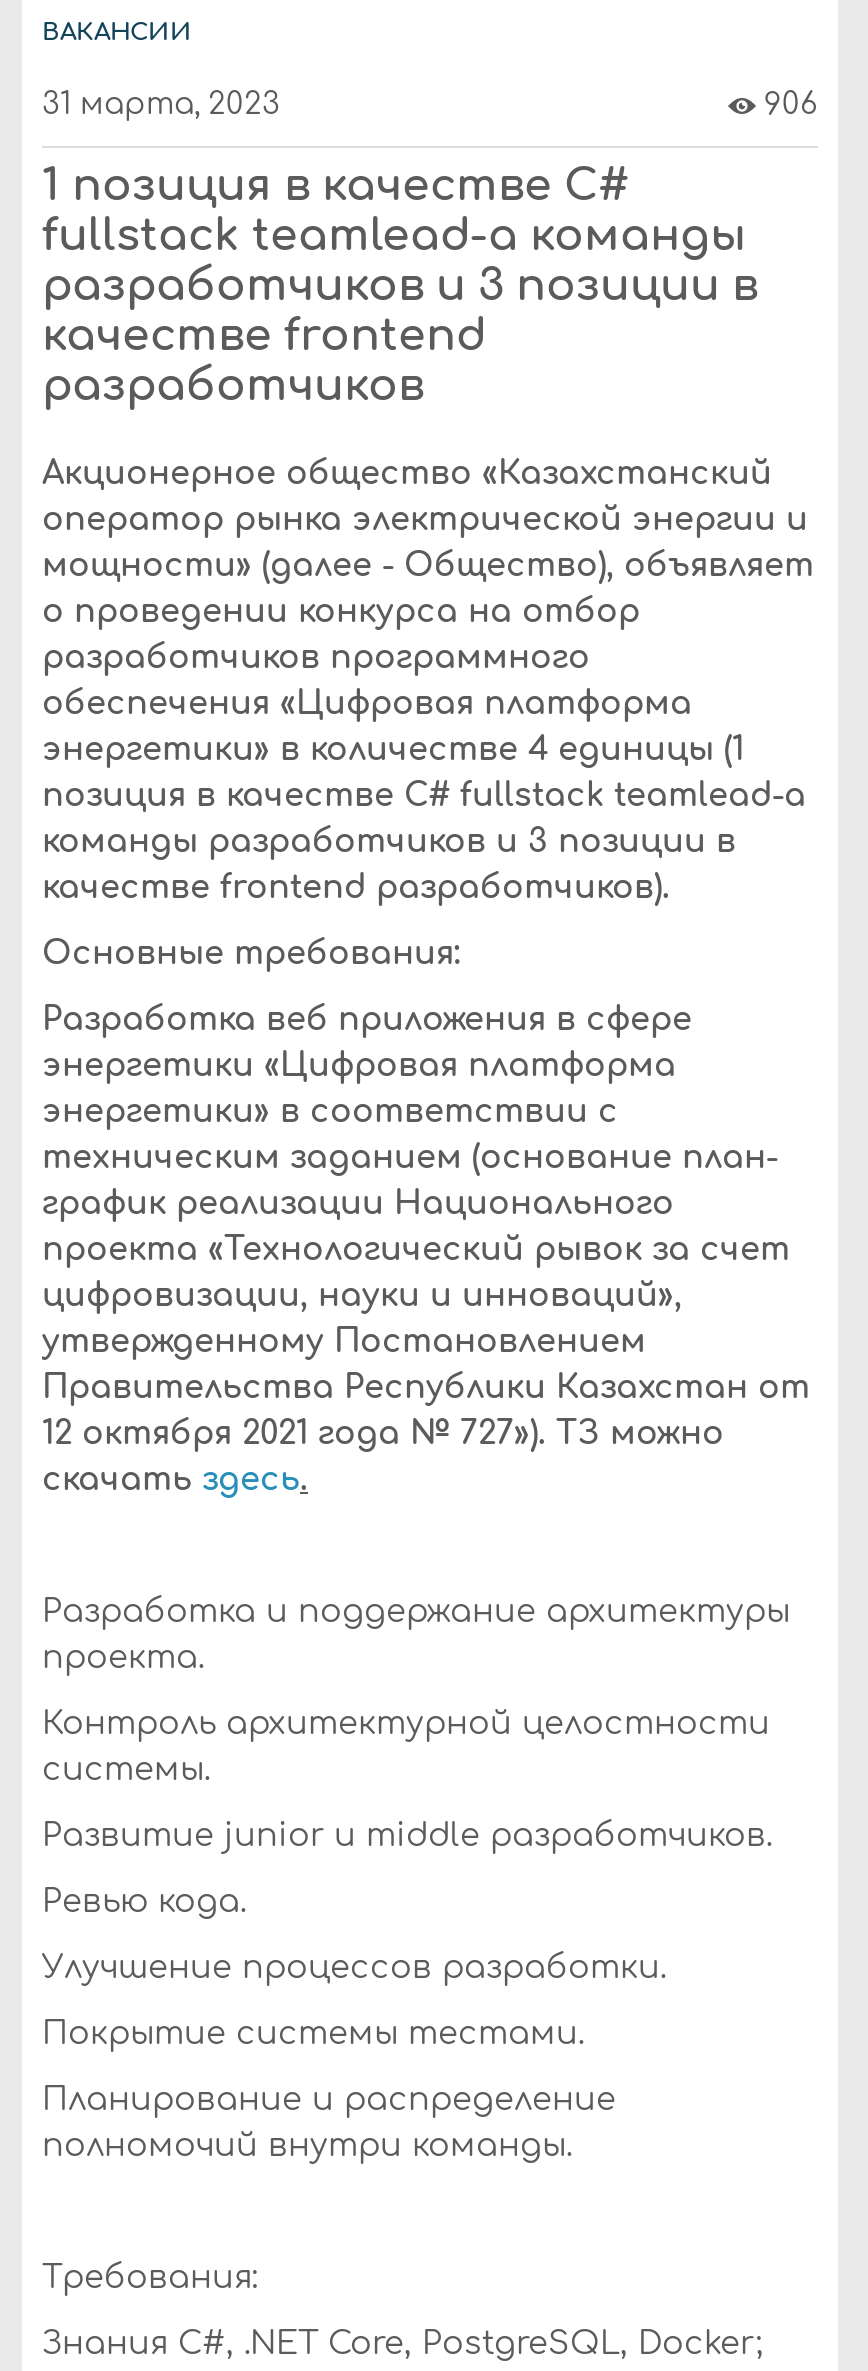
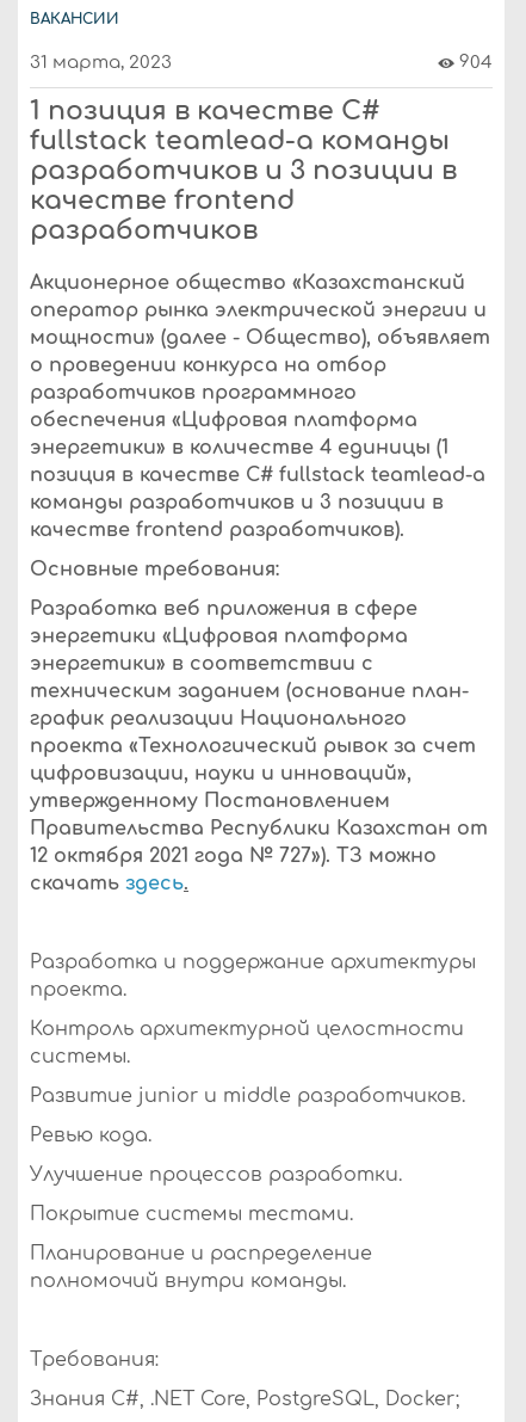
- 906
+ 904
